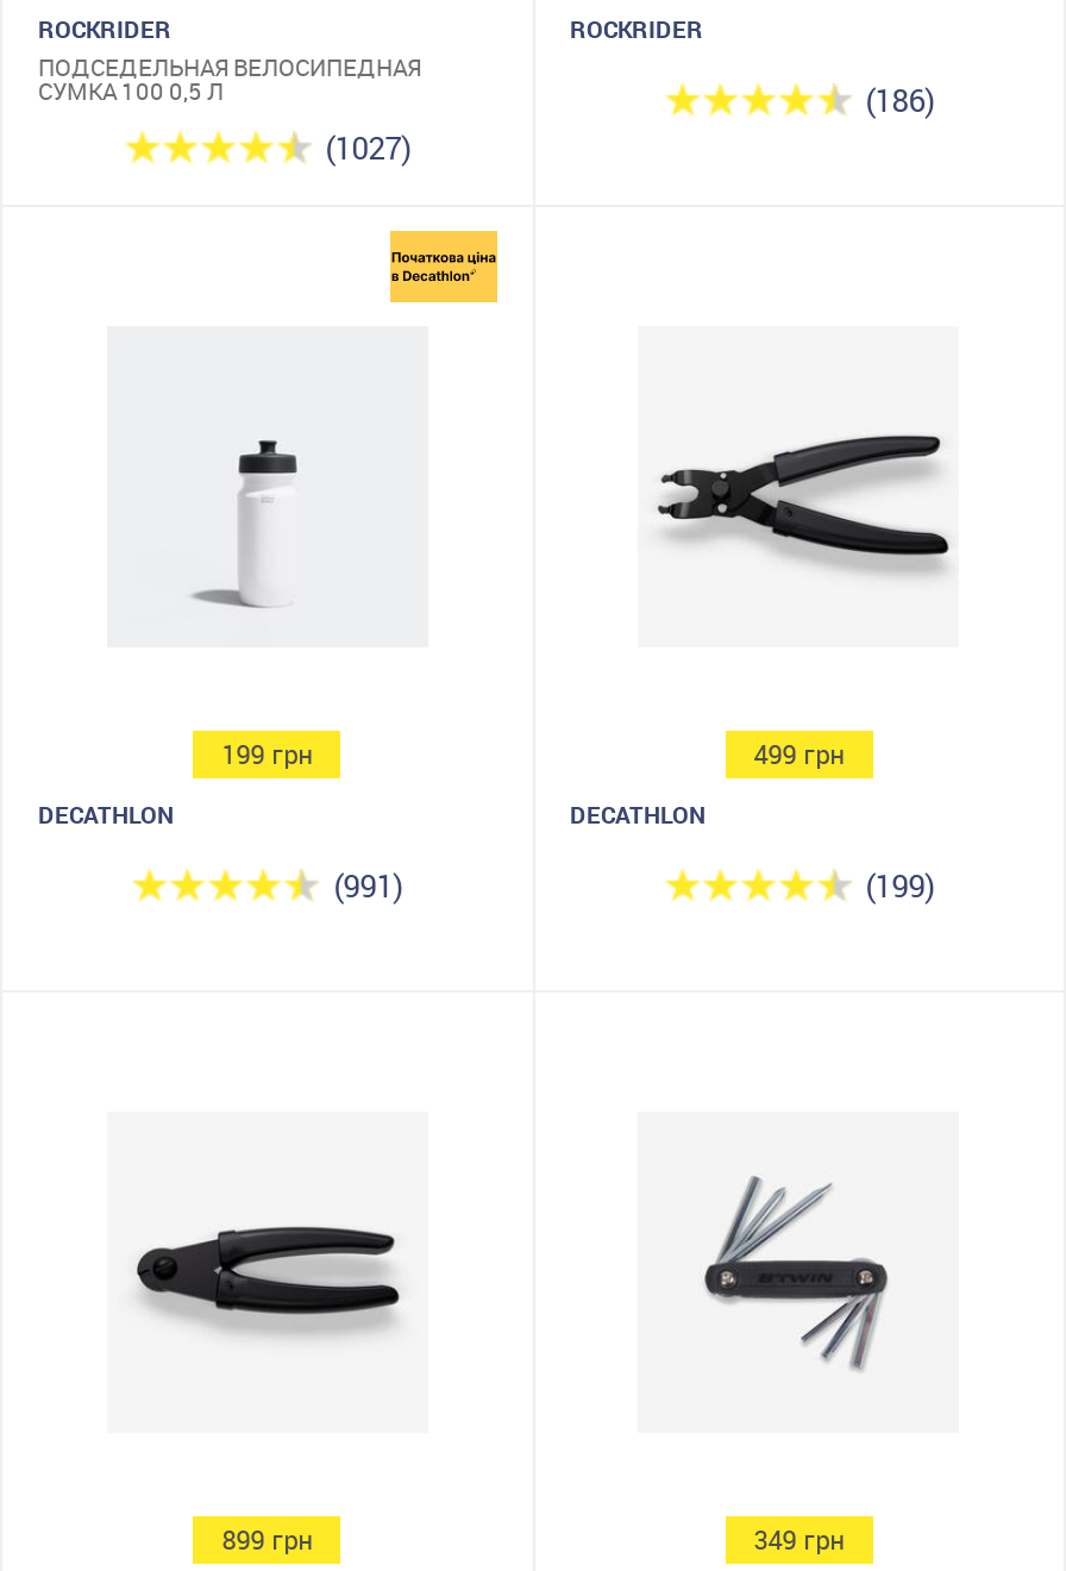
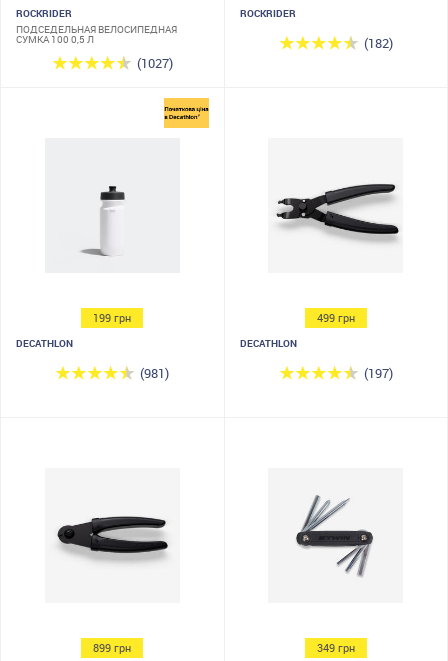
- (186)
+ (182)

- (991)
+ (981)

- (199)
+ (197)
